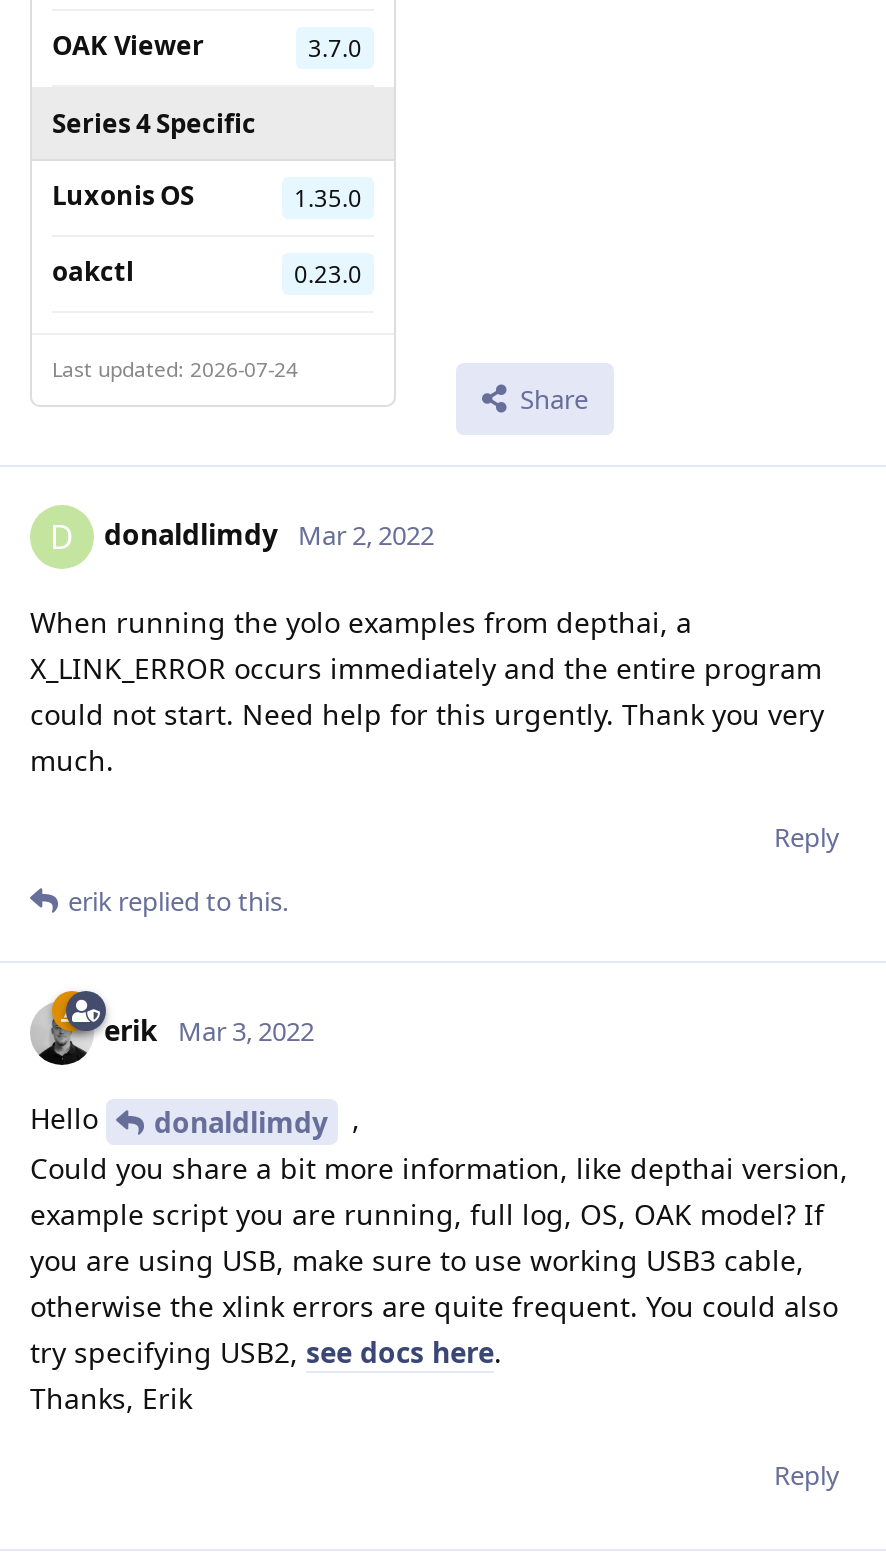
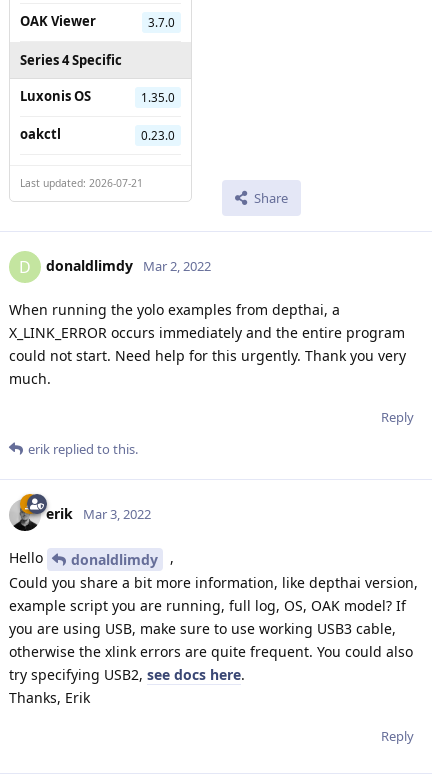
- Last updated: 2026-07-24
+ Last updated: 2026-07-21
